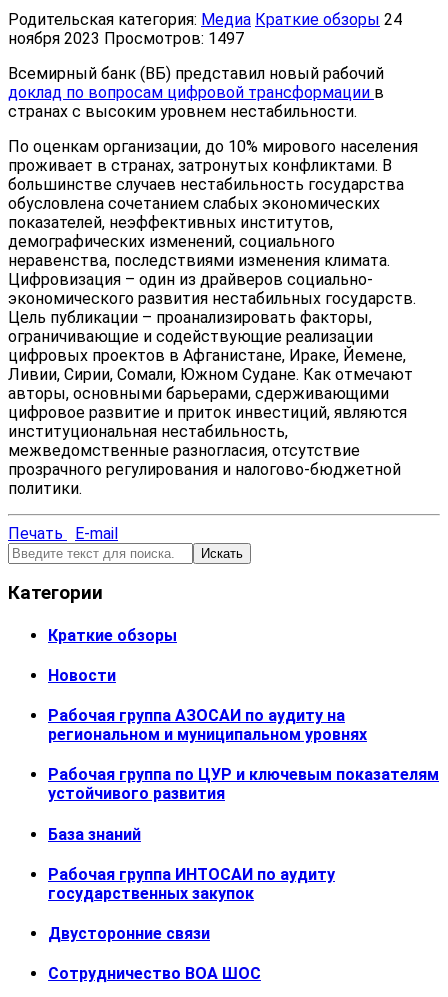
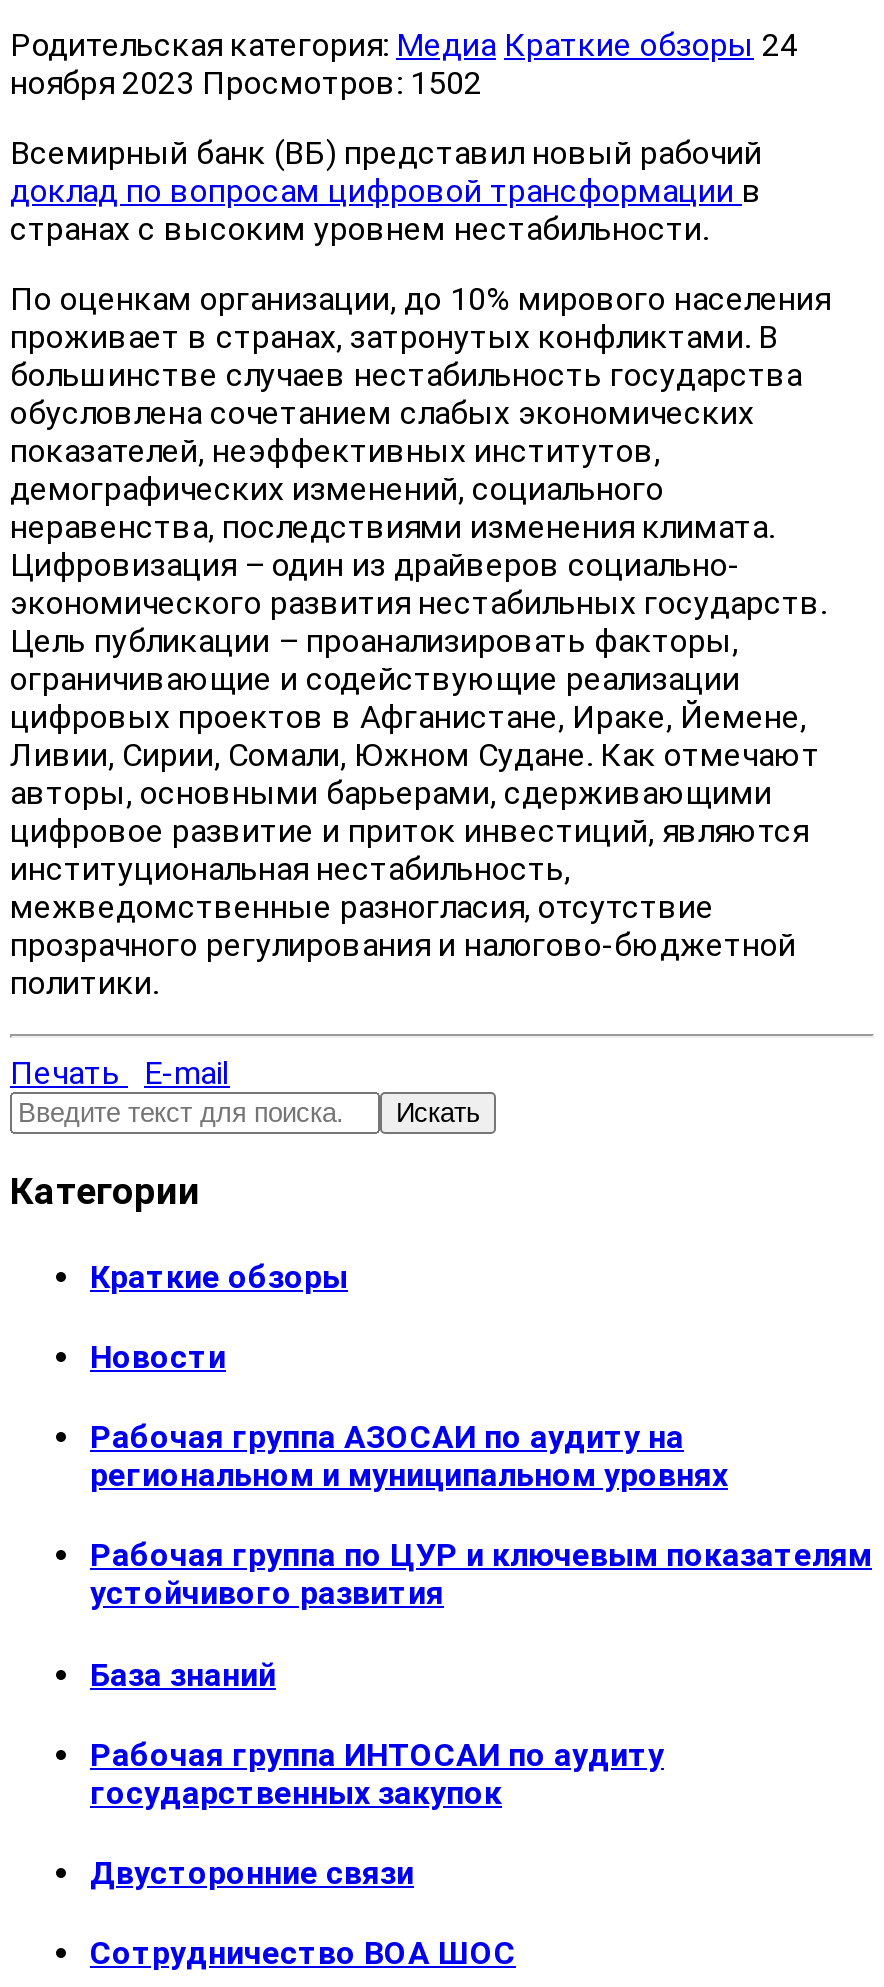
- ноября 2023 Просмотров: 1497
+ ноября 2023 Просмотров: 1502
